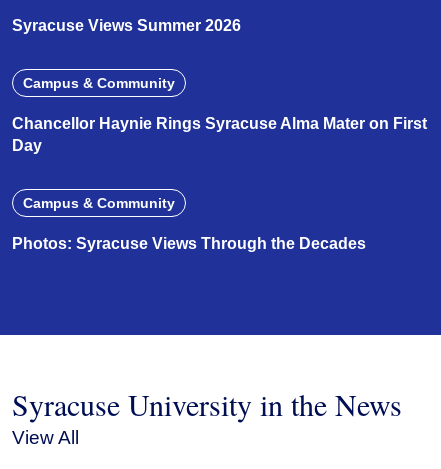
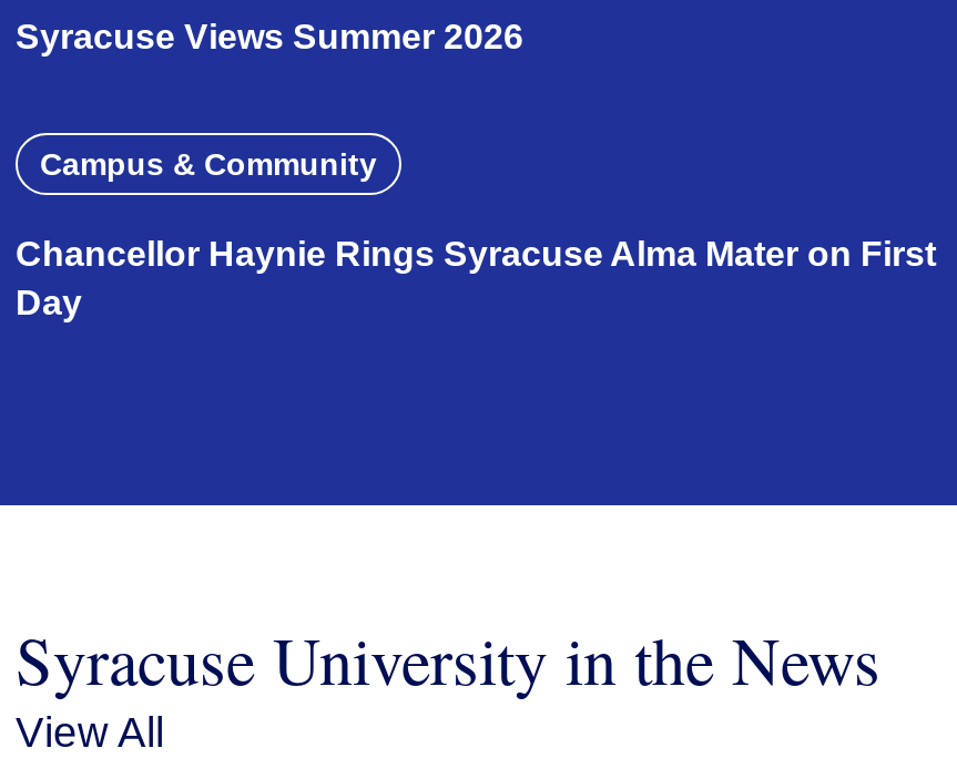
- Campus & Community
- Photos: Syracuse Views Through the Decades
